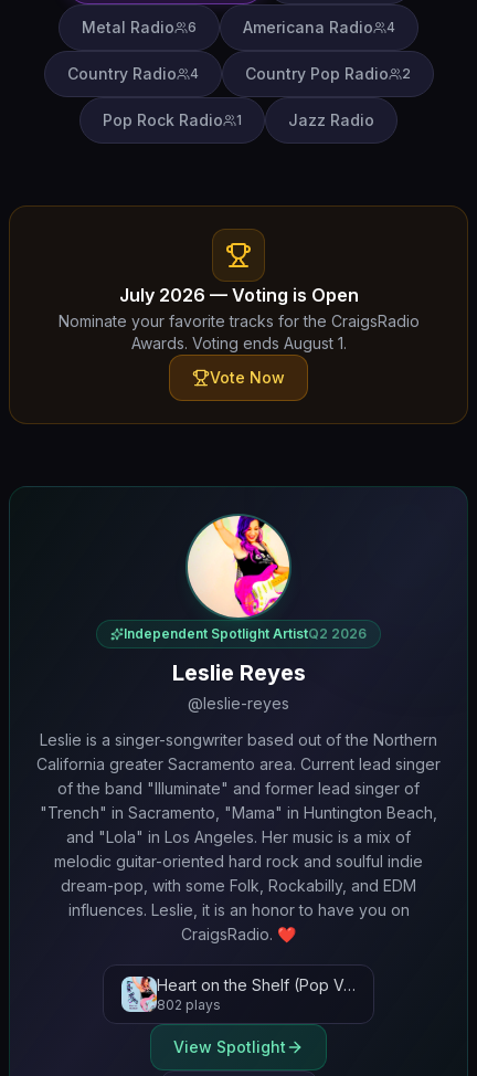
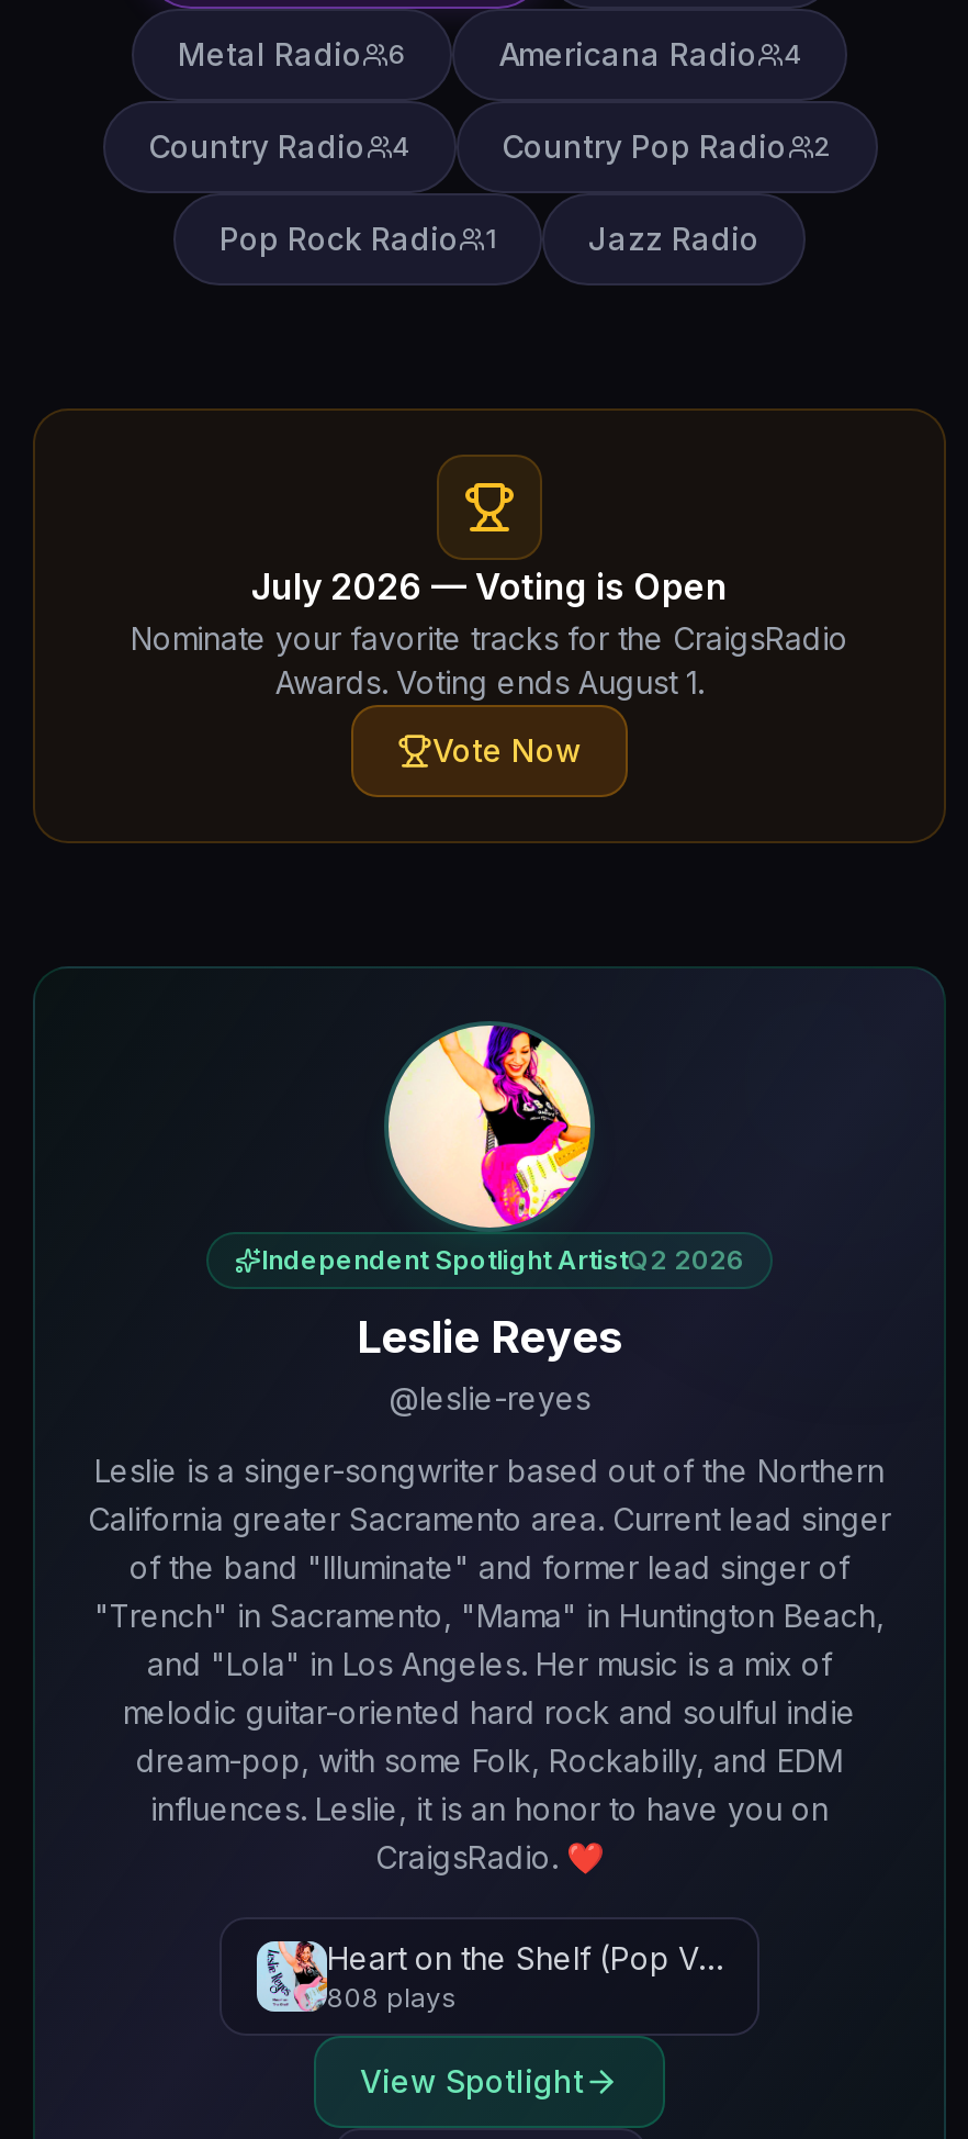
- 802 plays
+ 808 plays
